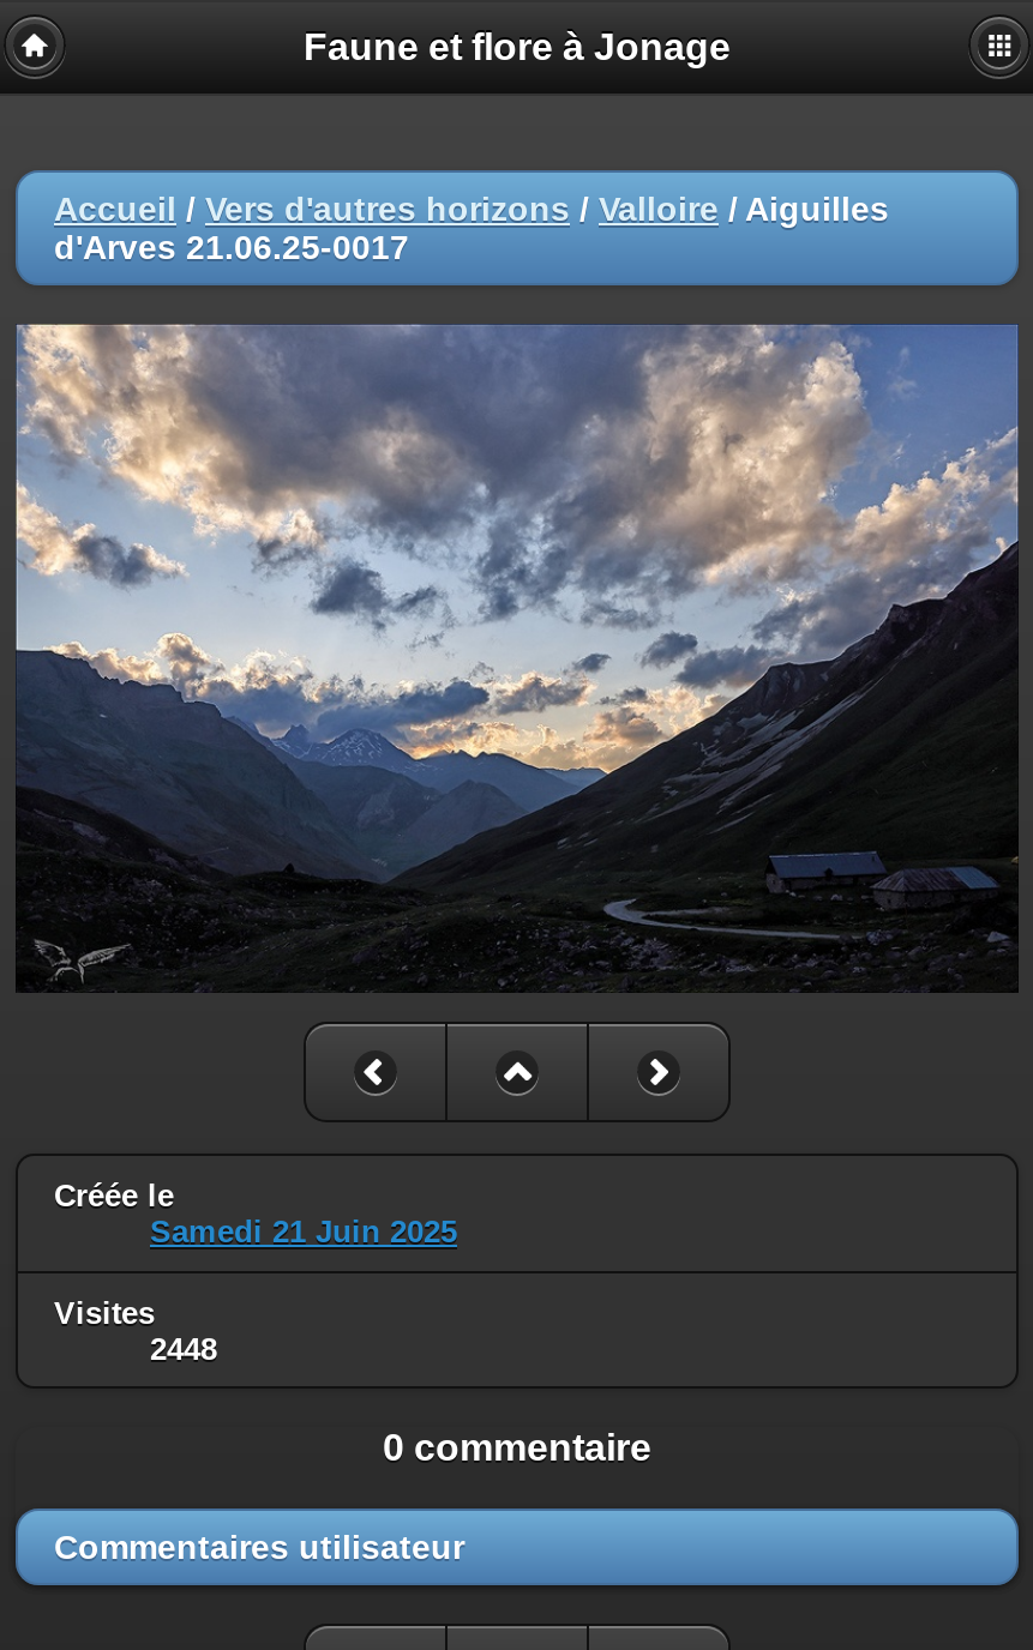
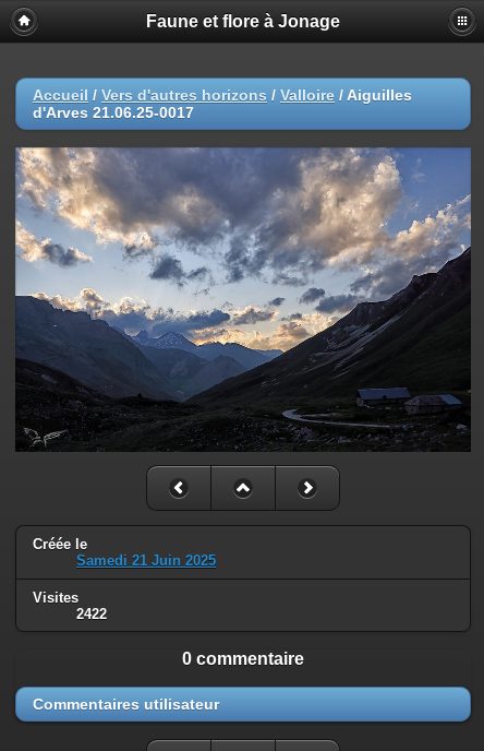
- 2448
+ 2422
